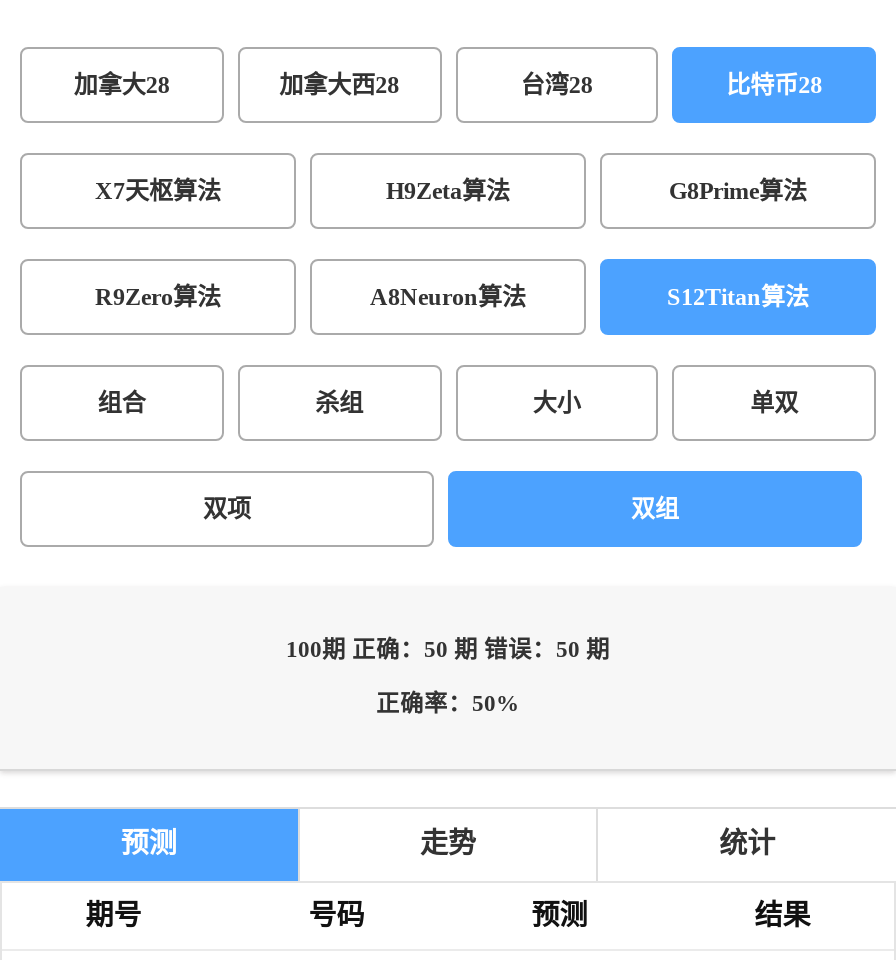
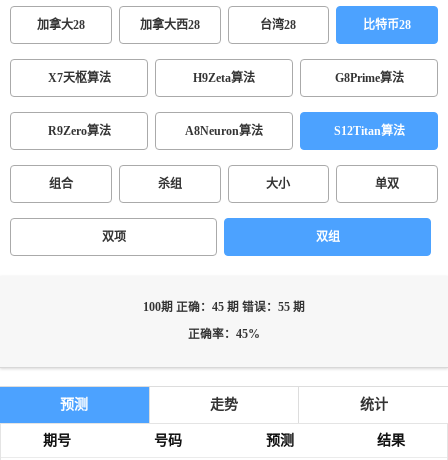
- 100期 正确：50 期 错误：50 期
+ 100期 正确：45 期 错误：55 期

- 正确率：50%
+ 正确率：45%
